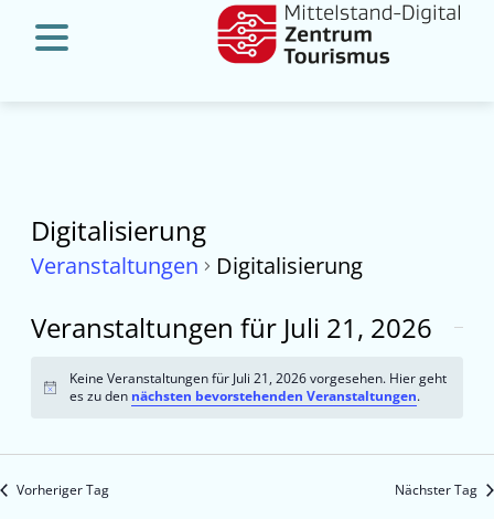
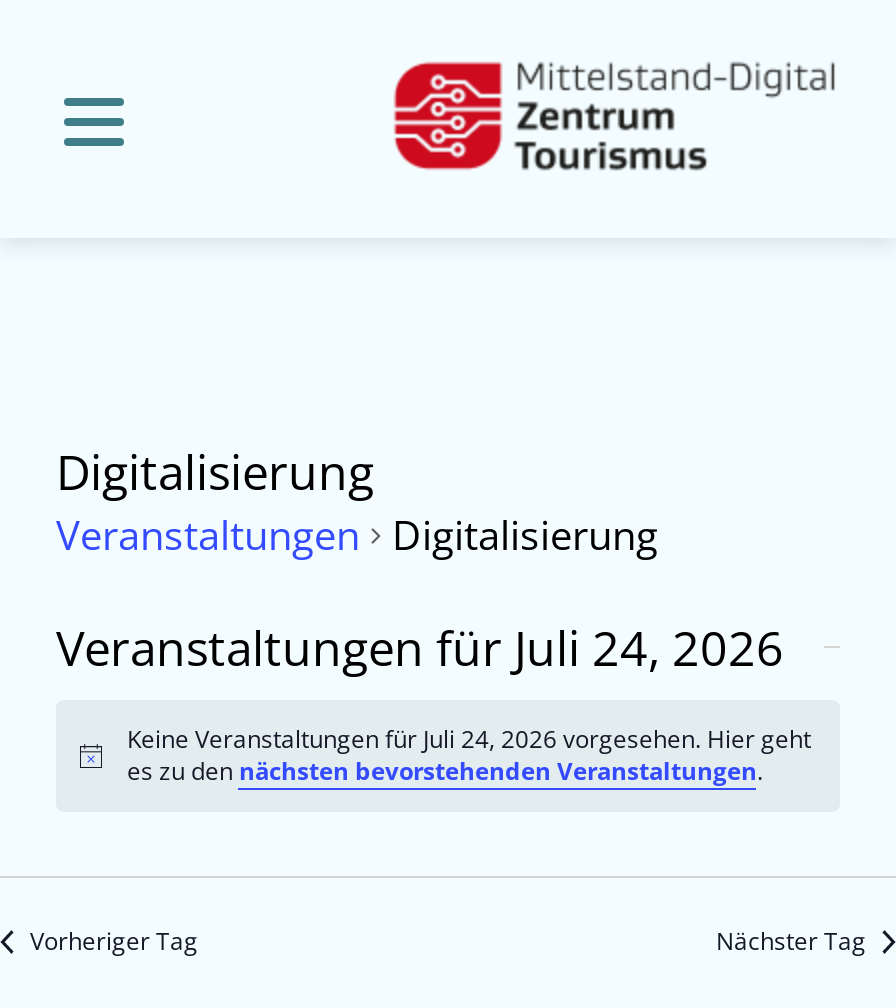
- Veranstaltungen für Juli 21, 2026
+ Veranstaltungen für Juli 24, 2026

- Keine Veranstaltungen für Juli 21, 2026 vorgesehen. Hier geht
+ Keine Veranstaltungen für Juli 24, 2026 vorgesehen. Hier geht
